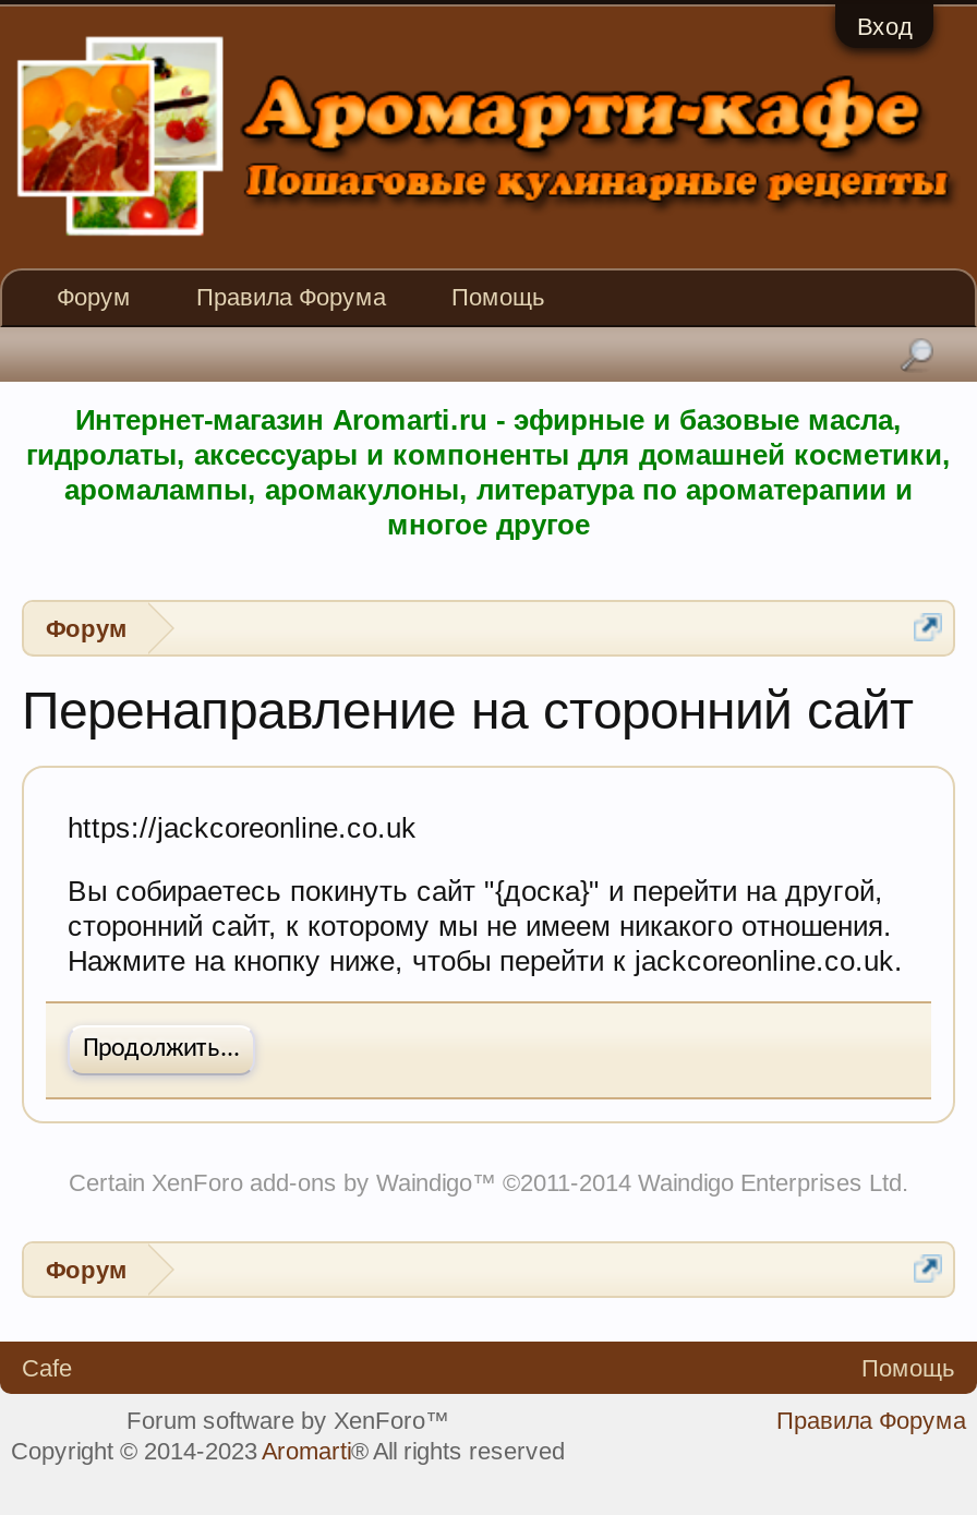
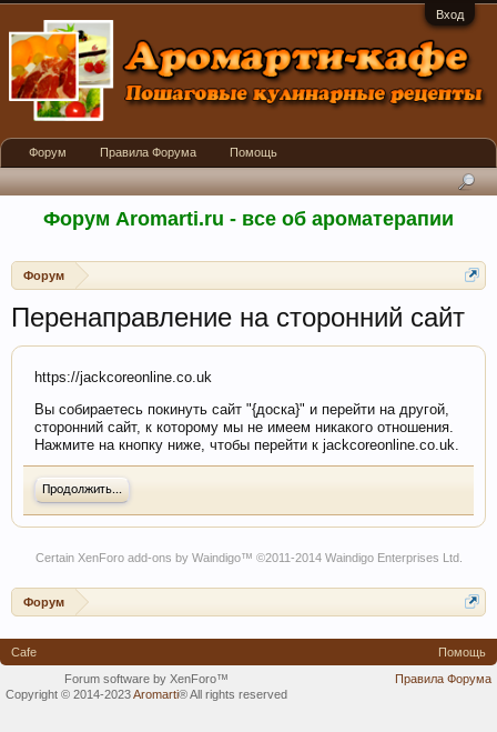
- Интернет-магазин Aromarti.ru - эфирные и базовые масла,
- гидролаты, аксессуары и компоненты для домашней косметики,
- аромалампы, аромакулоны, литература по ароматерапии и
- многое другое
+ Форум Aromarti.ru - все об ароматерапии
